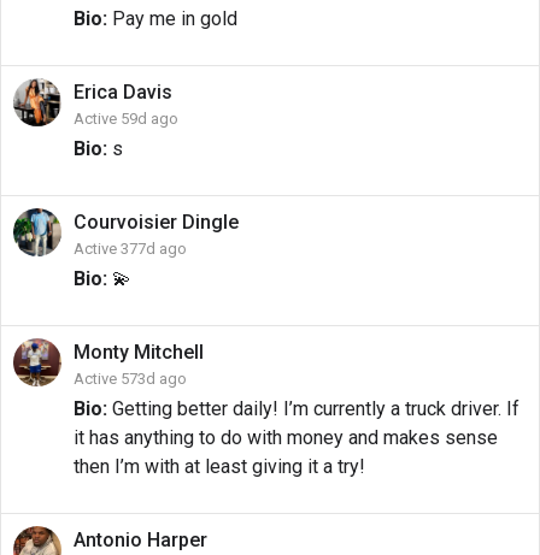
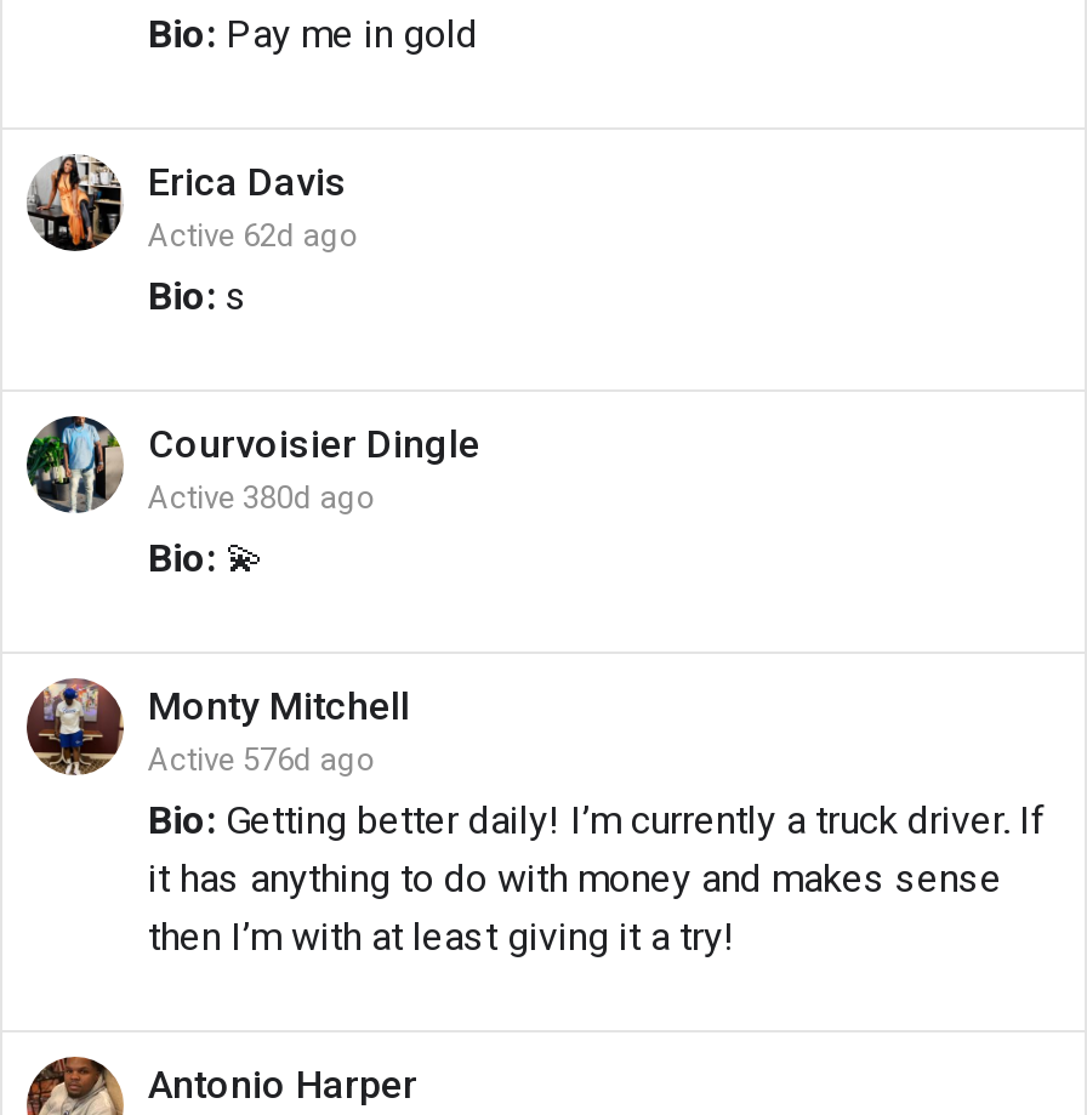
- Active 59d ago
+ Active 62d ago

- Active 377d ago
+ Active 380d ago

- Active 573d ago
+ Active 576d ago
